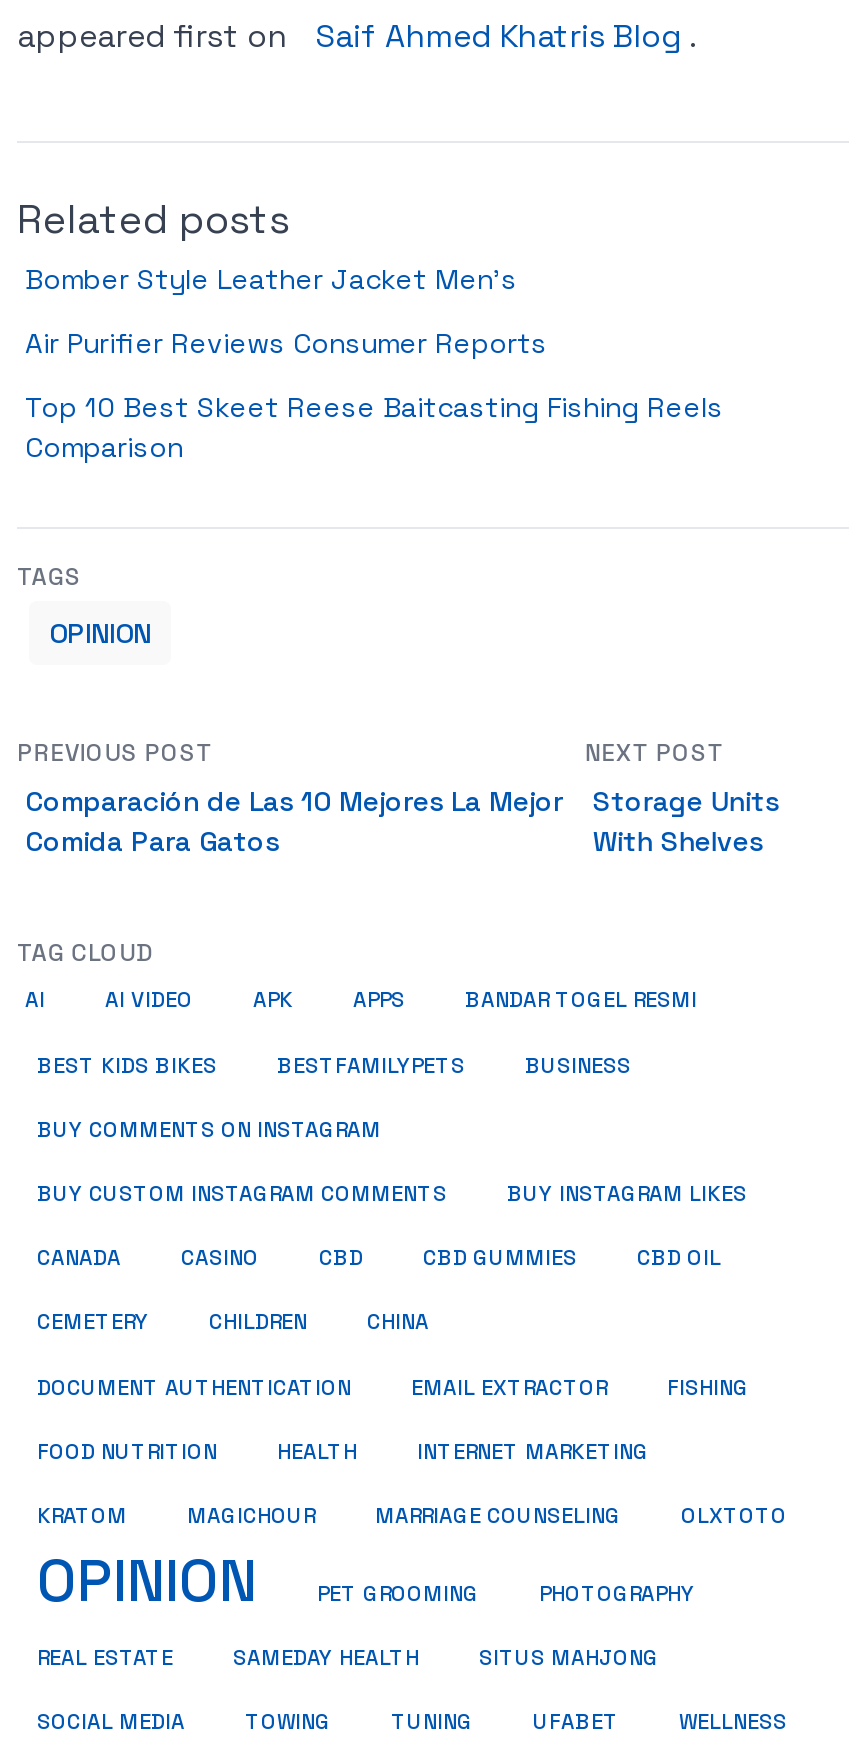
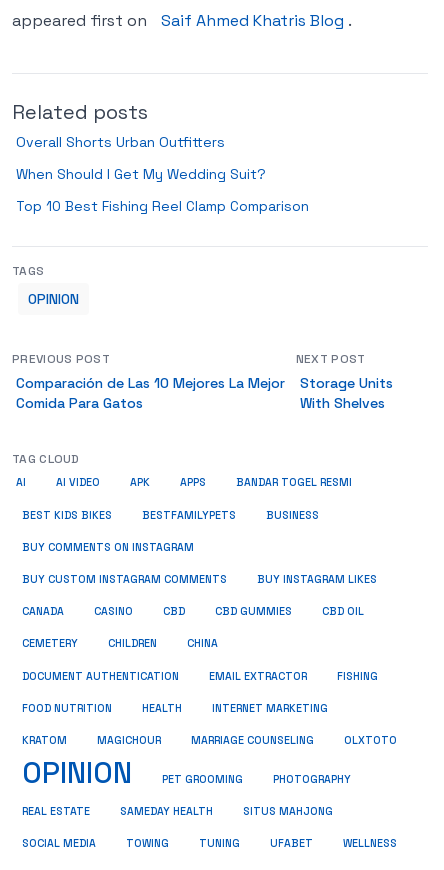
- Bomber Style Leather Jacket Men’s
+ Overall Shorts Urban Outfitters

- Air Purifier Reviews Consumer Reports
+ When Should I Get My Wedding Suit?

- Top 10 Best Skeet Reese Baitcasting Fishing Reels
- Comparison
+ Top 10 Best Fishing Reel Clamp Comparison
